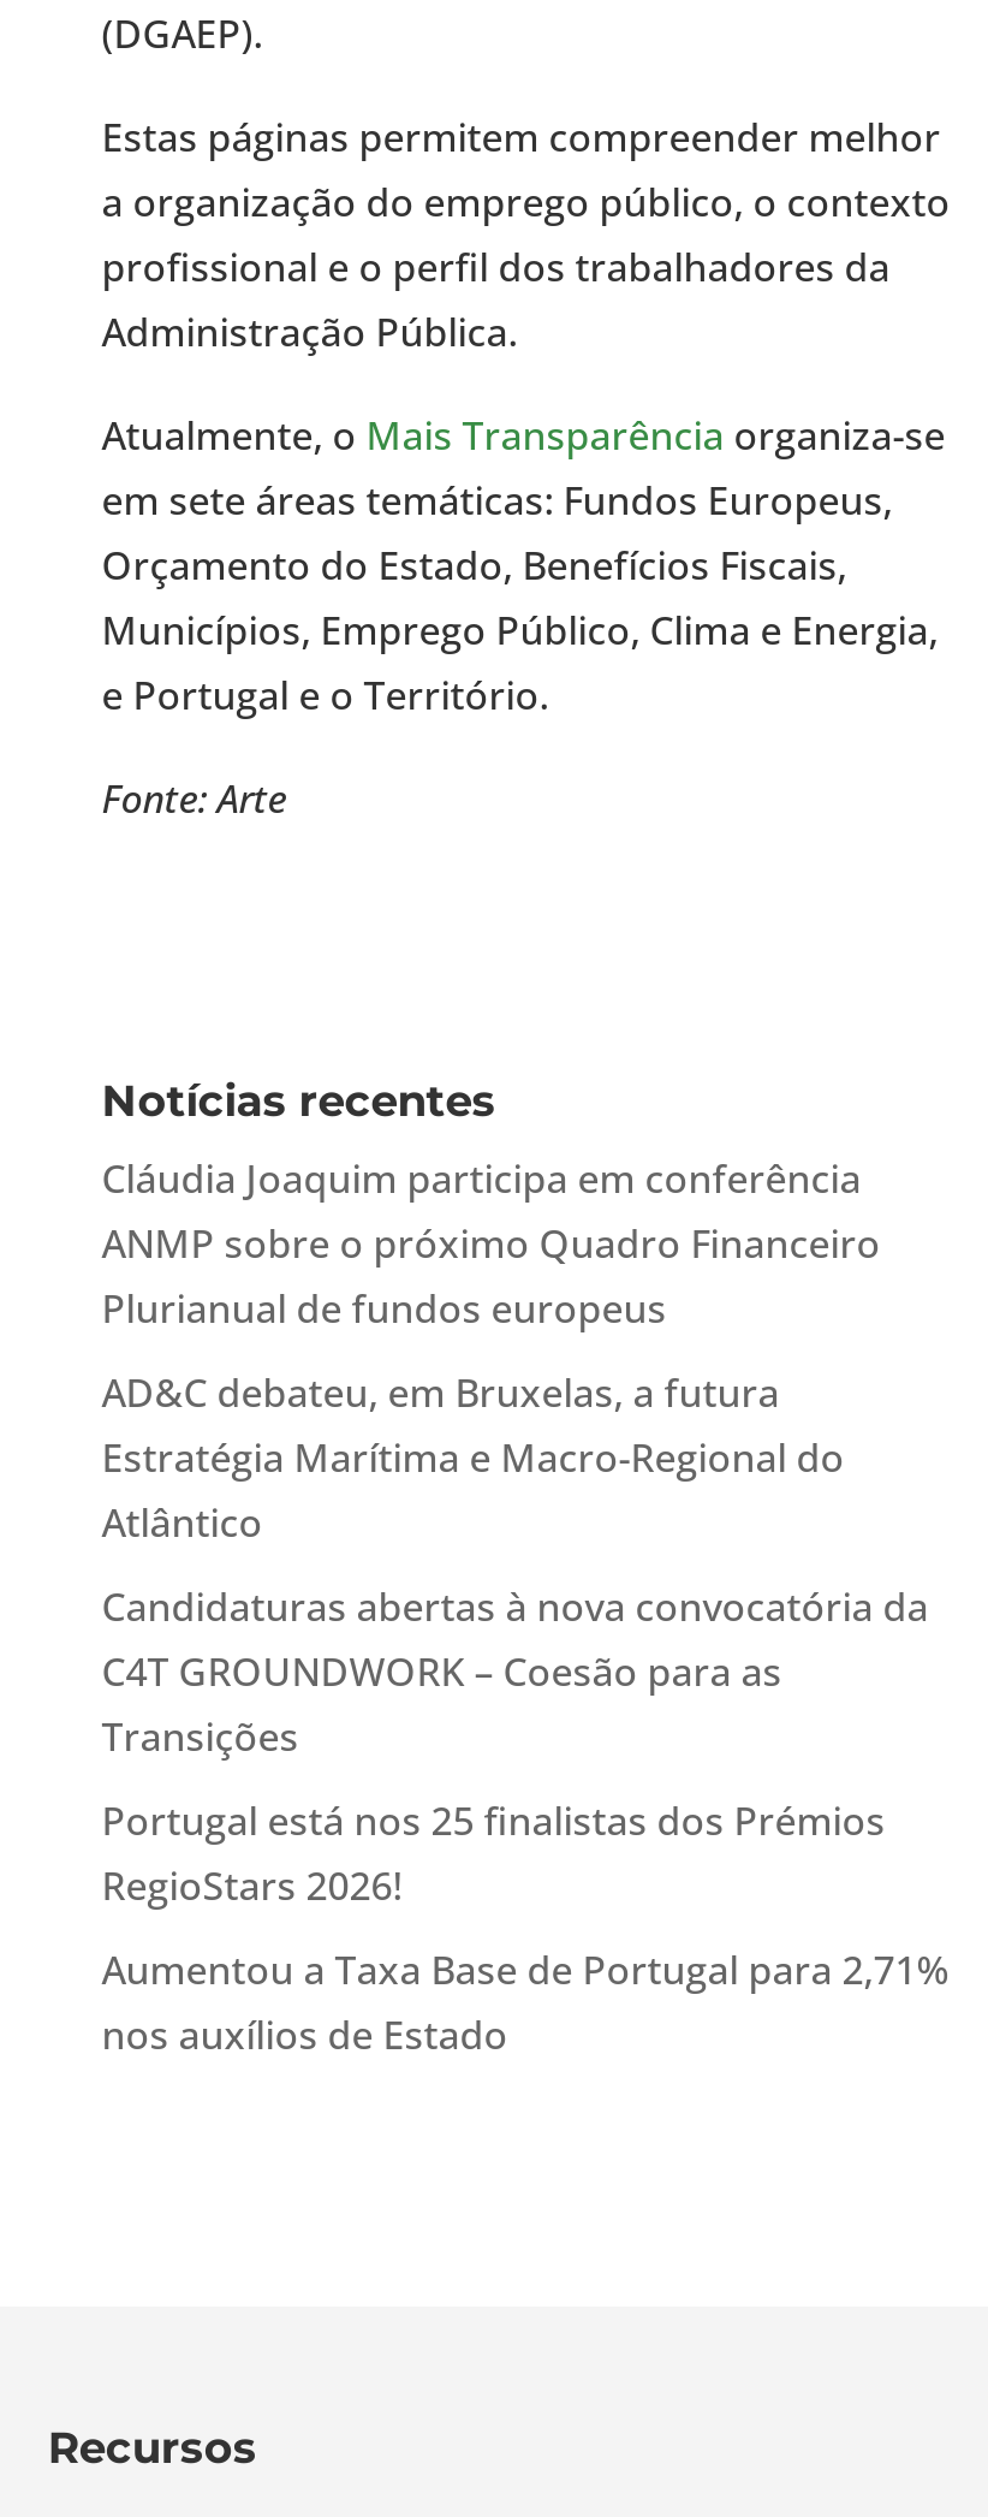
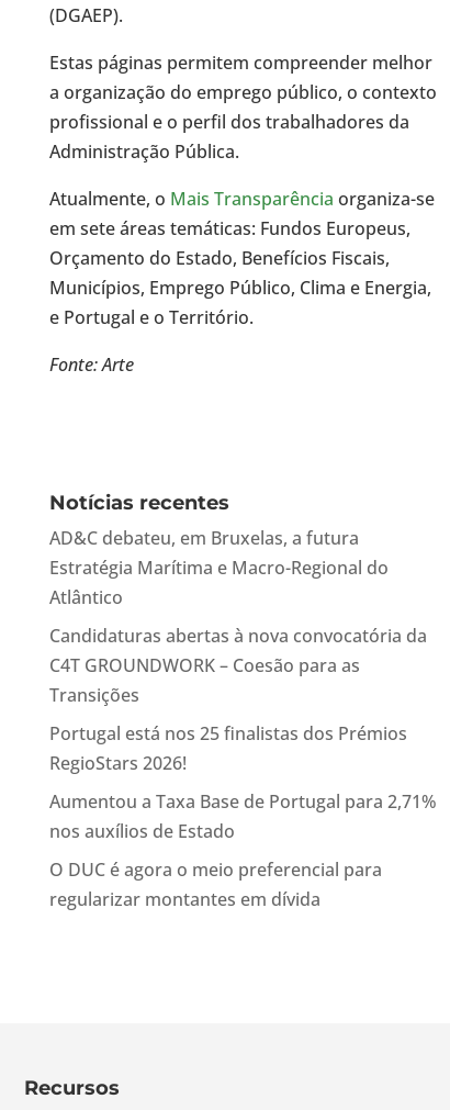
- Cláudia Joaquim participa em conferência
- ANMP sobre o próximo Quadro Financeiro
- Plurianual de fundos europeus

moved up: AD&C debateu, em Bruxelas, a futura | Estratégia Marítima e Macro-Regional do | Atlântico | ... | Aumentou a Taxa Base de Portugal para 2,71% | nos auxílios de Estado

+ O DUC é agora o meio preferencial para
+ regularizar montantes em dívida
